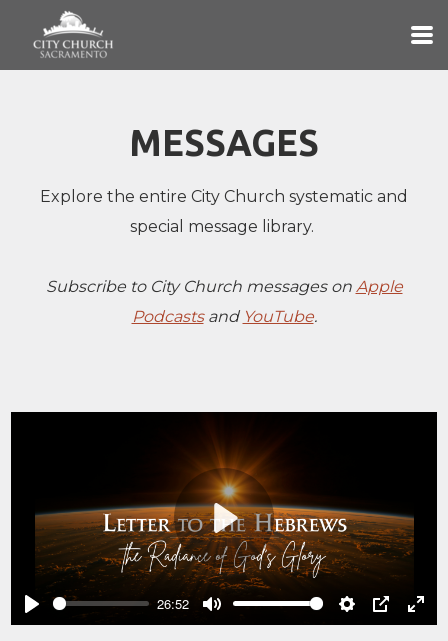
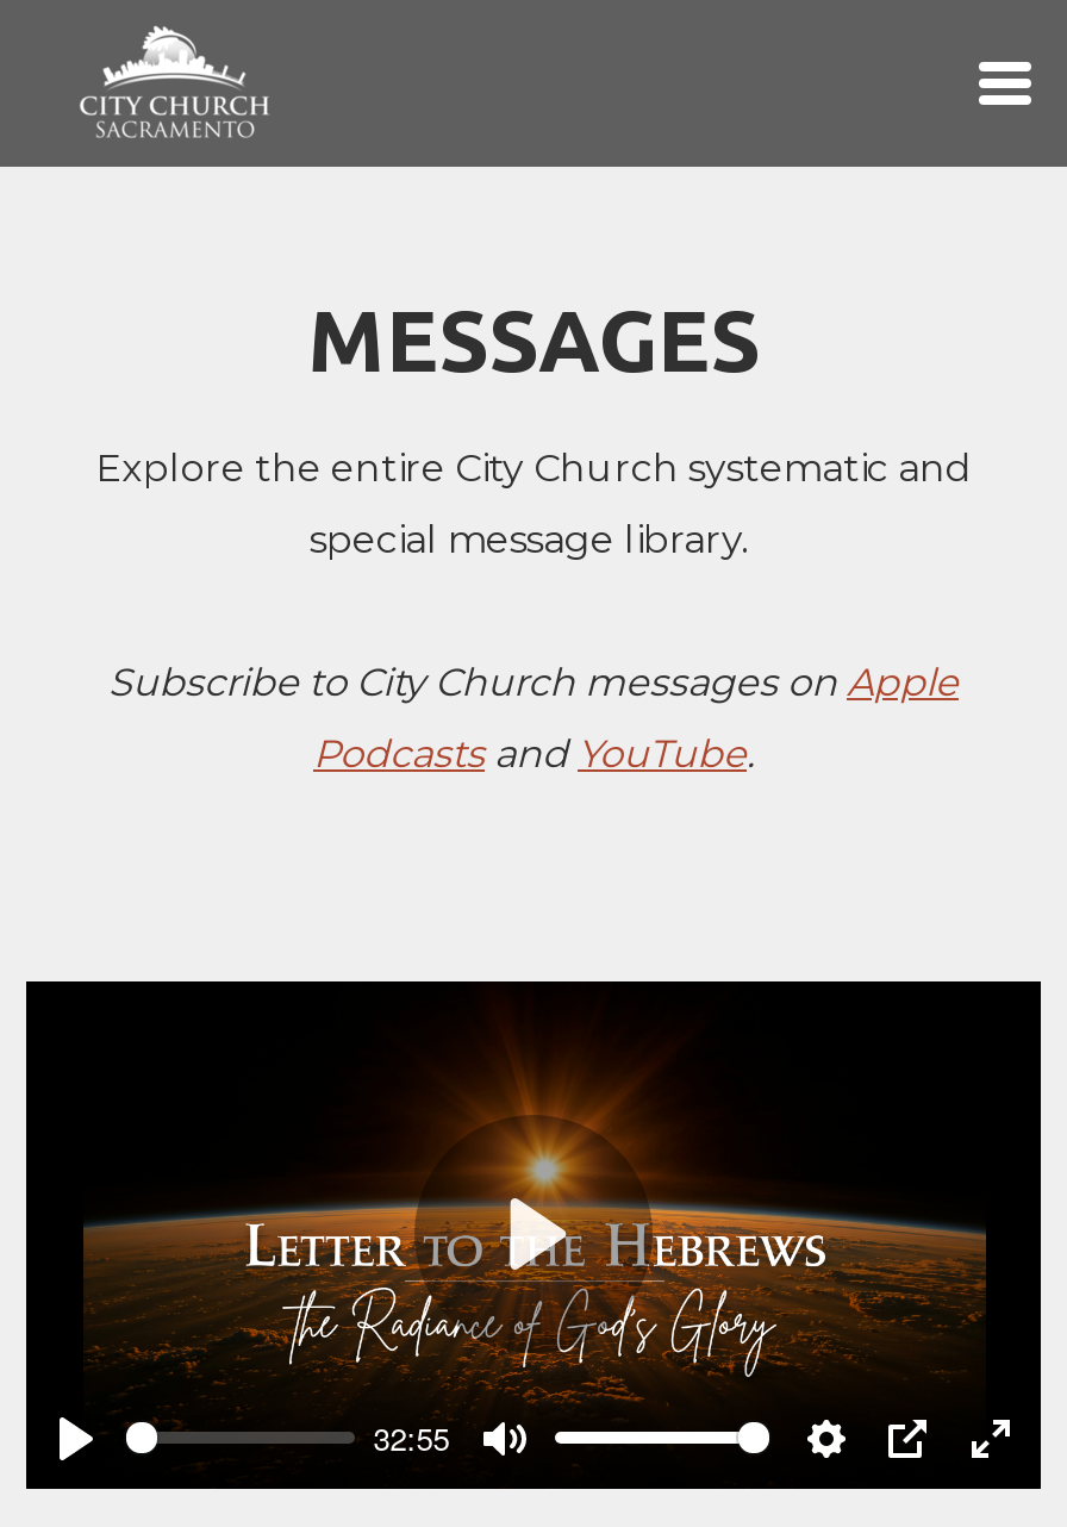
- 26:52
+ 32:55
